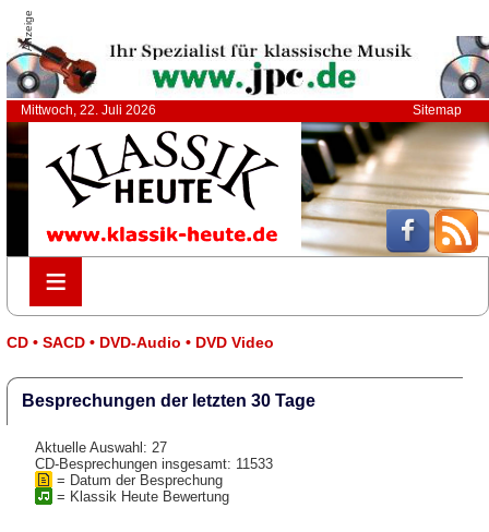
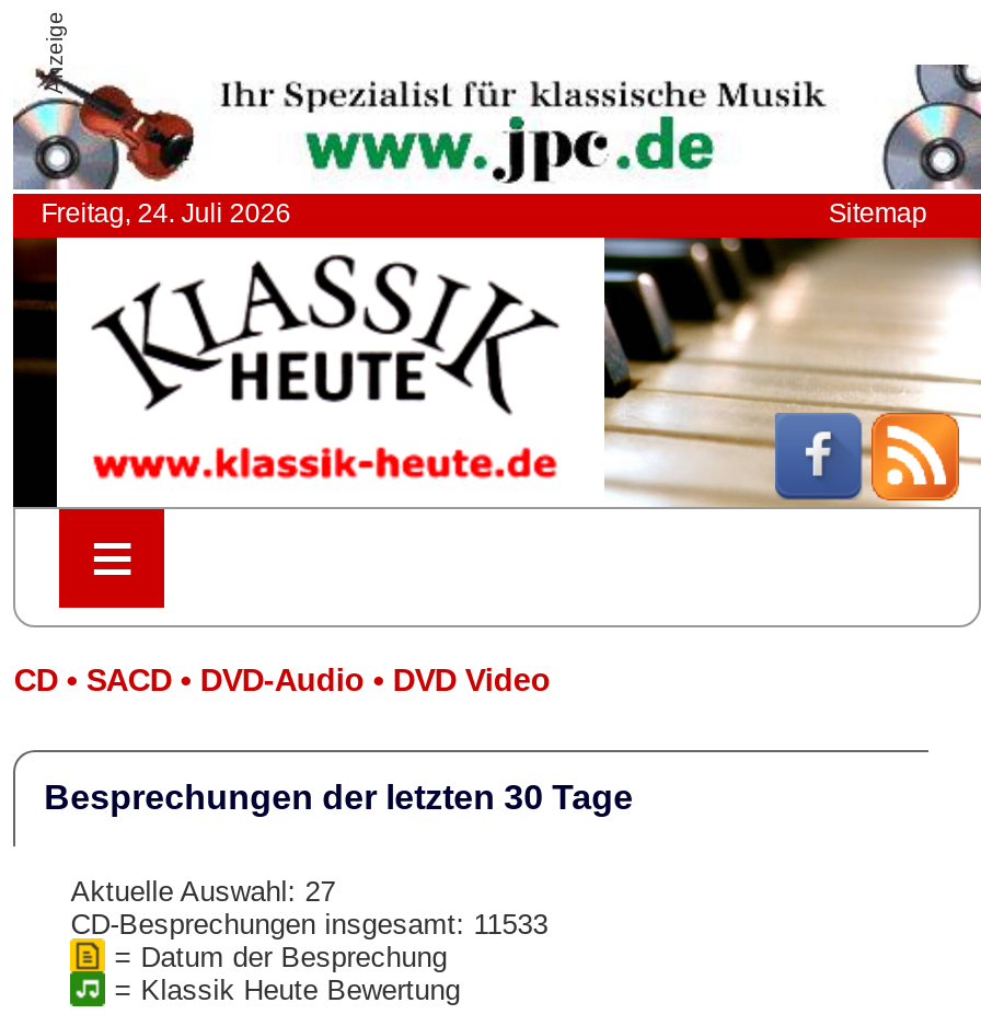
- Mittwoch, 22. Juli 2026
+ Freitag, 24. Juli 2026
